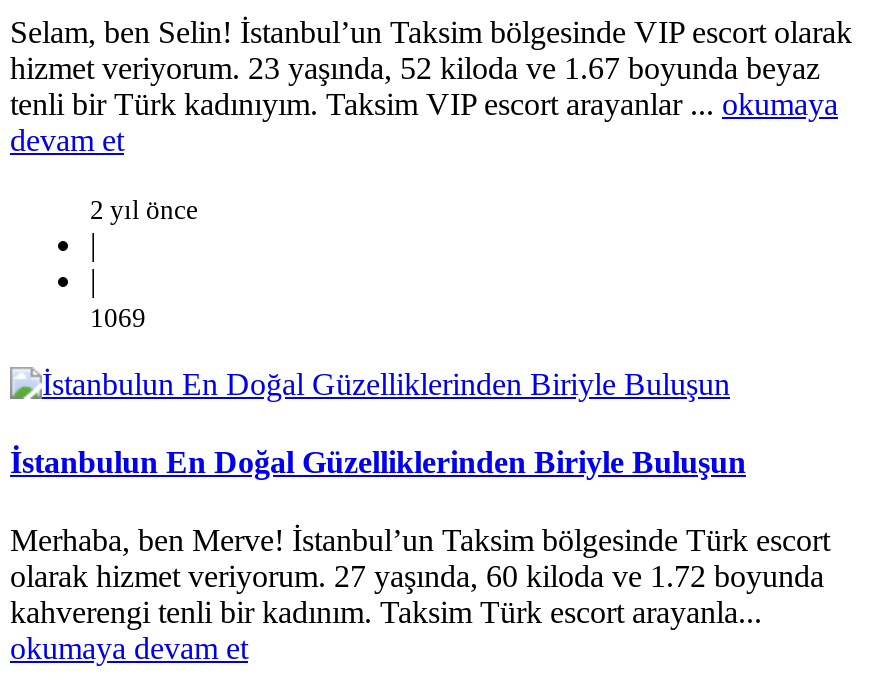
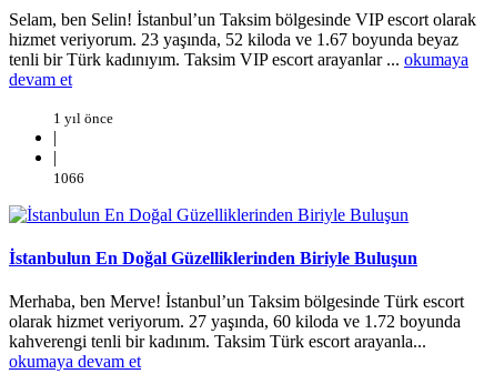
- 2 yıl önce
+ 1 yıl önce

- 1069
+ 1066
